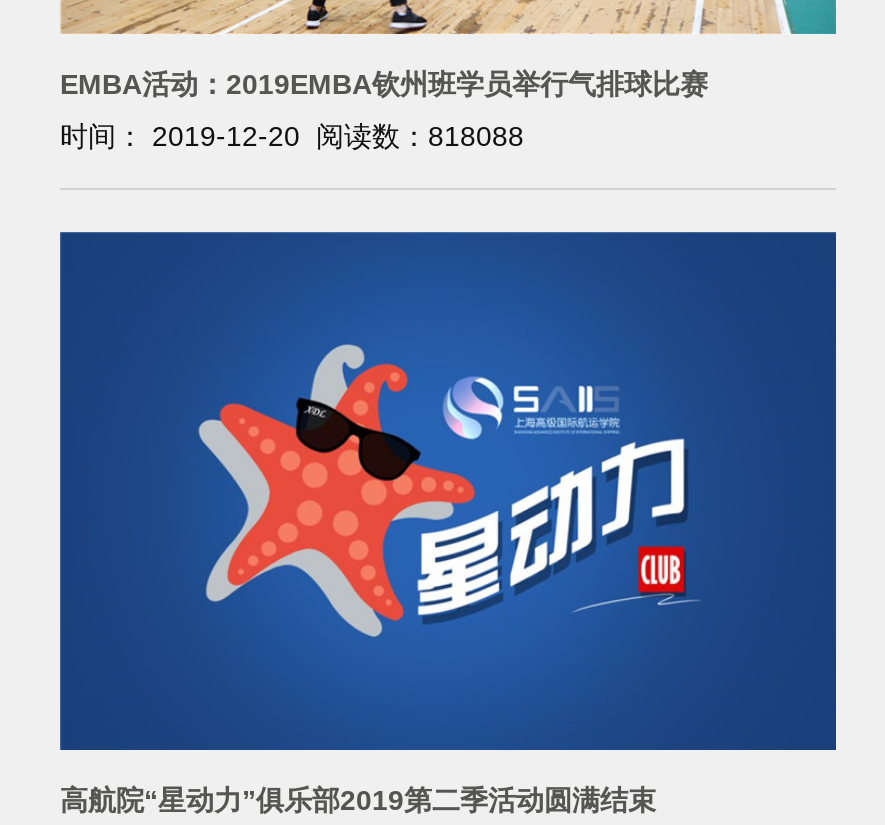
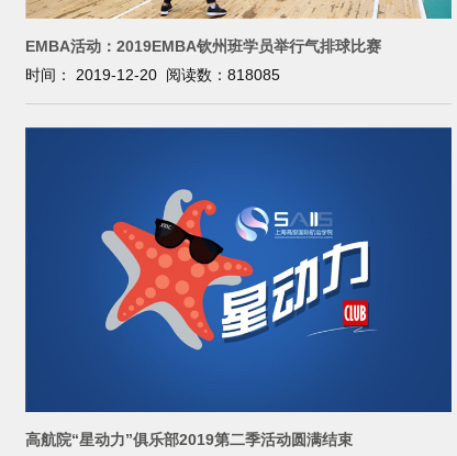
- 时间： 2019-12-20 阅读数：818088
+ 时间： 2019-12-20 阅读数：818085
